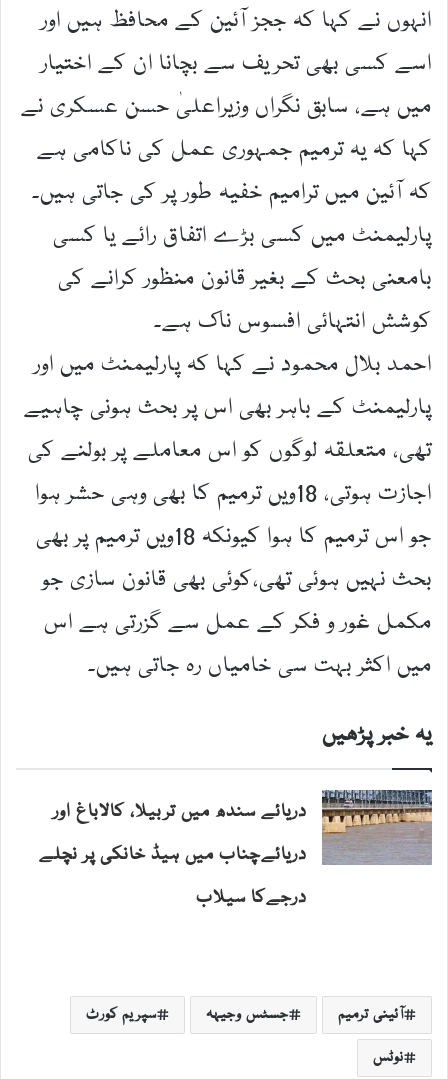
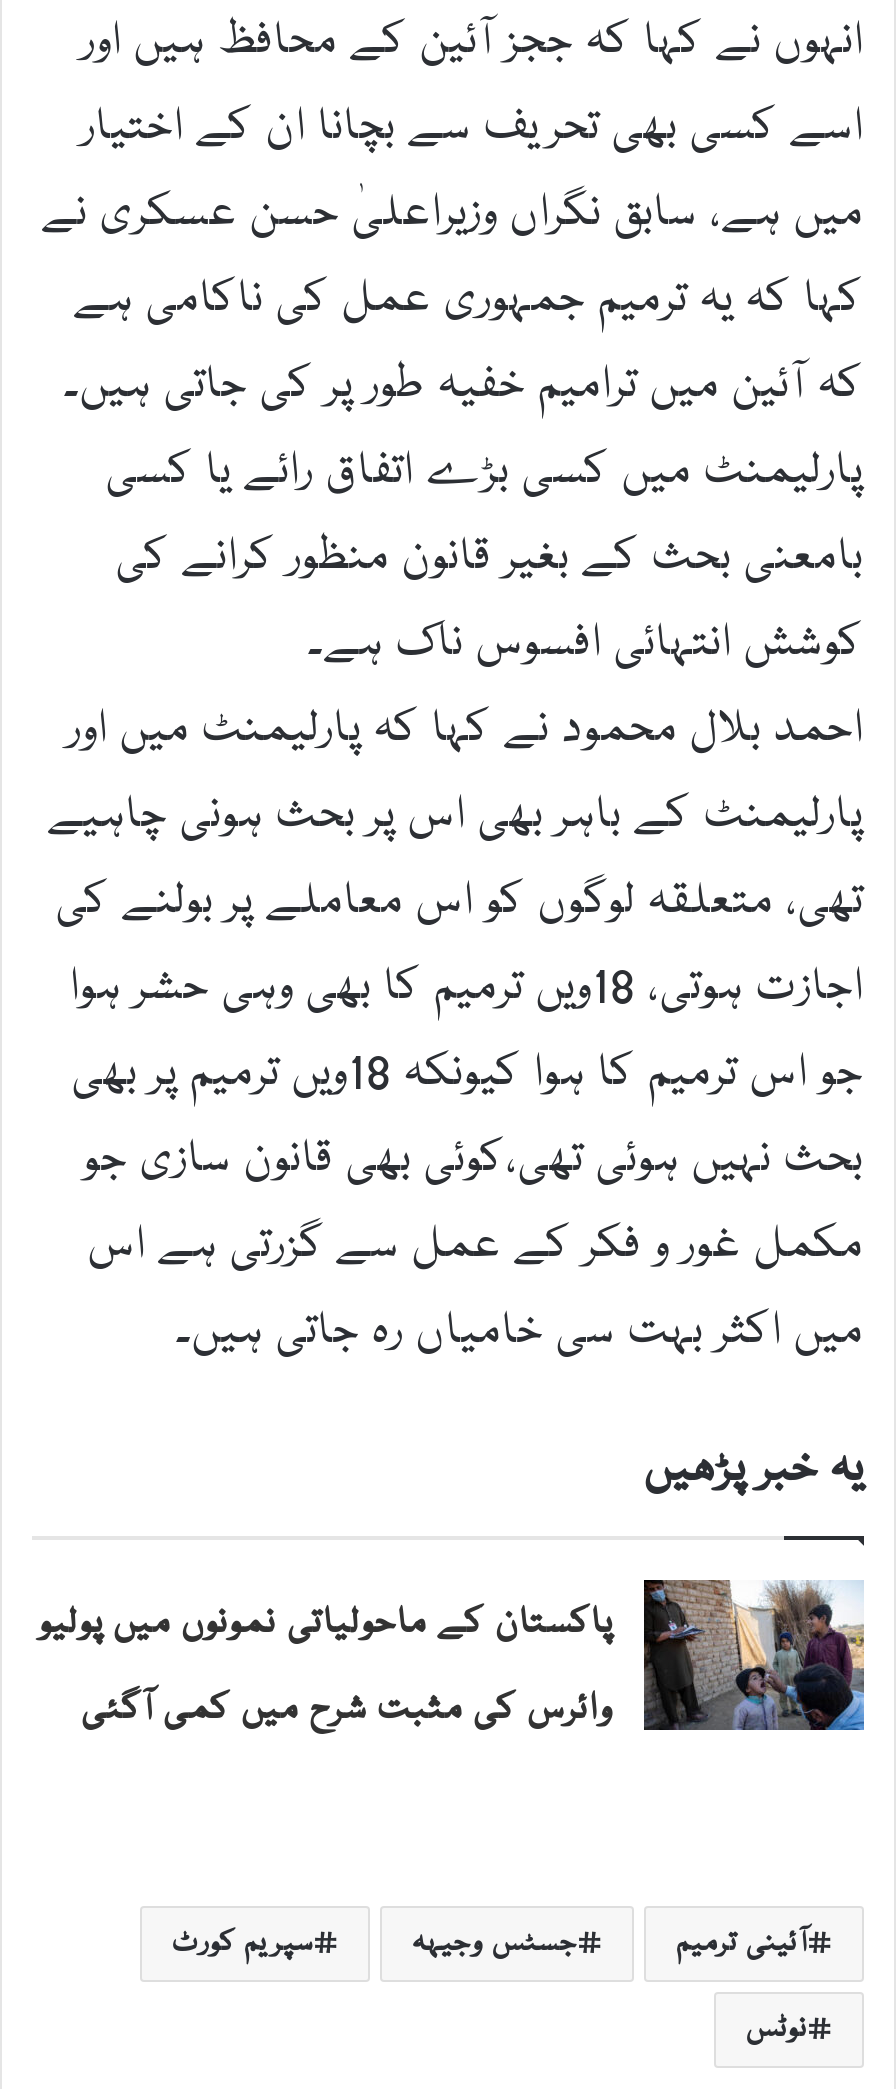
- [image]
- دریائے سندھ میں تربیلا، کالاباغ اور
- دریائےچناب میں ہیڈ خانکی پر نچلے
- درجےکا سیلاب
+ [image]
+ پاکستان کے ماحولیاتی نمونوں میں پولیو
+ وائرس کی مثبت شرح میں کمی آگئی
